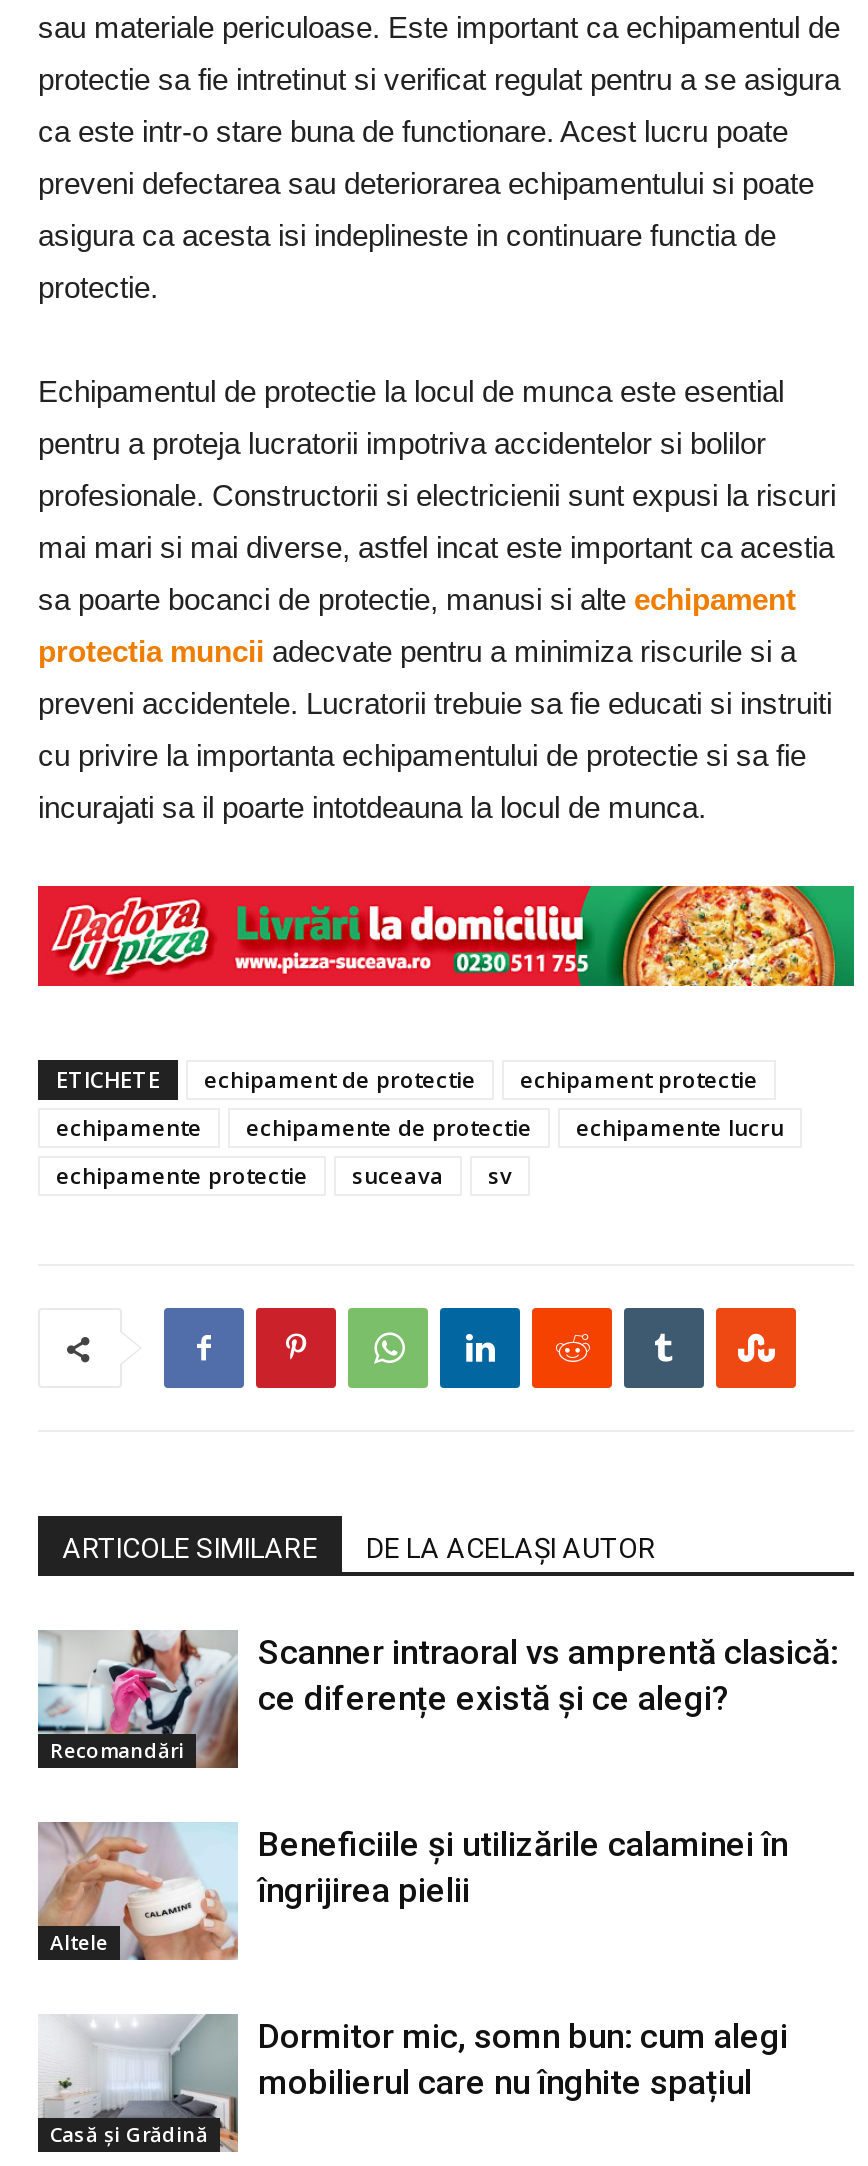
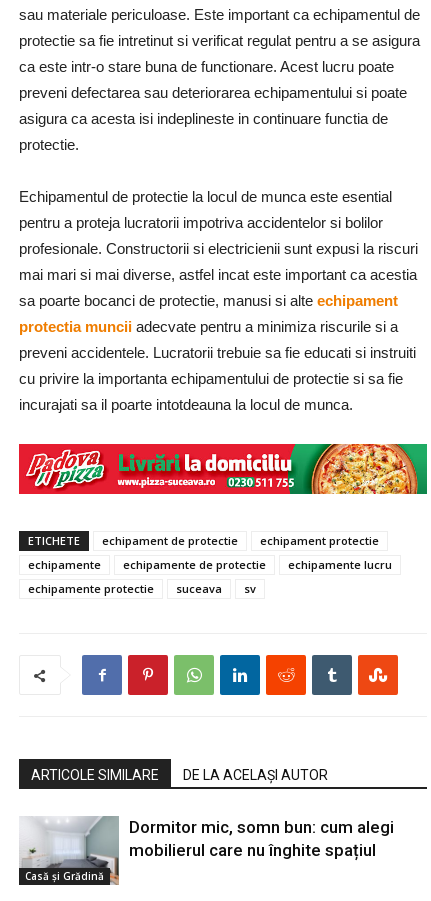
- [image]
- Recomandări

- Scanner intraoral vs amprentă clasică:
- ce diferențe există și ce alegi?

- [image]
- Altele

- Beneficiile și utilizările calaminei în
- îngrijirea pielii
